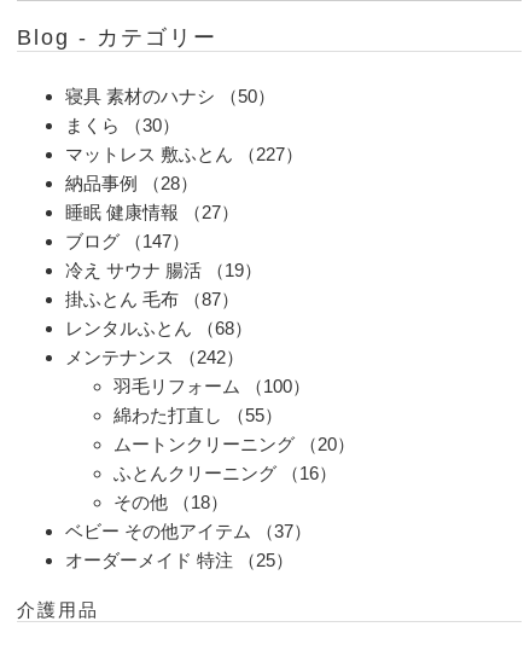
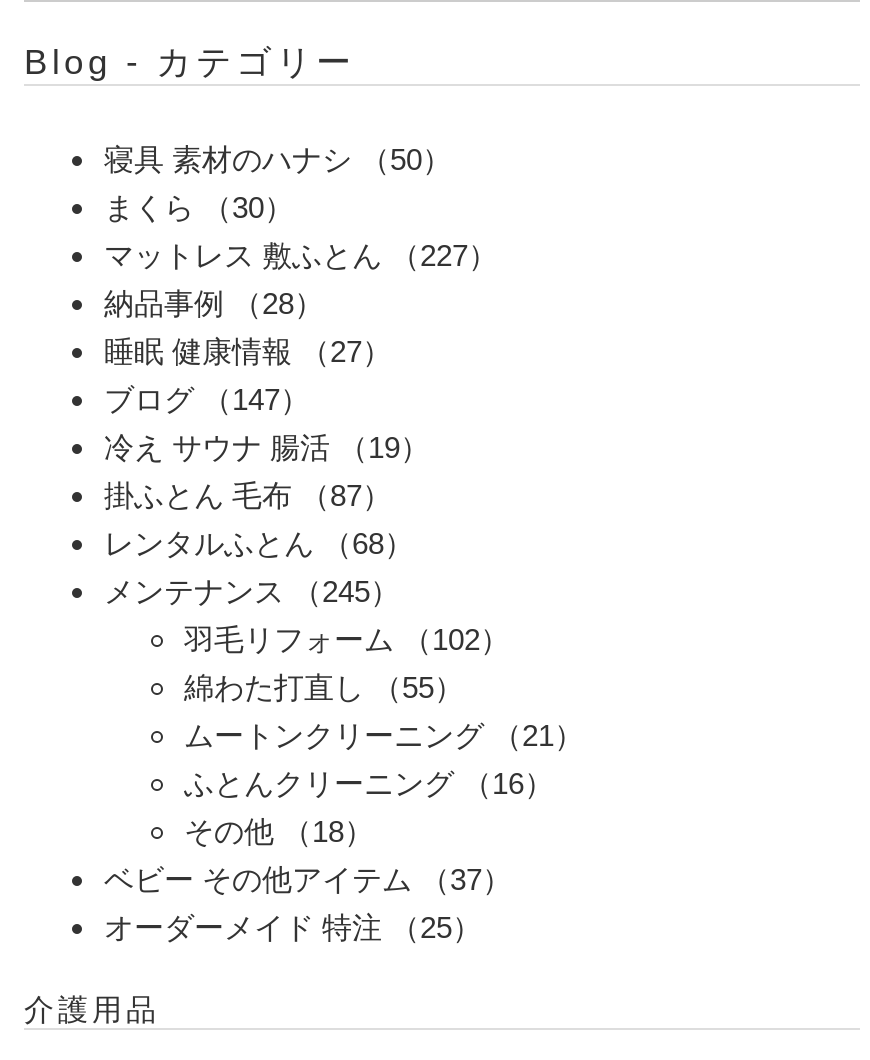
- メンテナンス（242）
+ メンテナンス（245）

- 羽毛リフォーム（100）
+ 羽毛リフォーム（102）

- ムートンクリーニング（20）
+ ムートンクリーニング（21）
